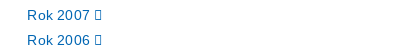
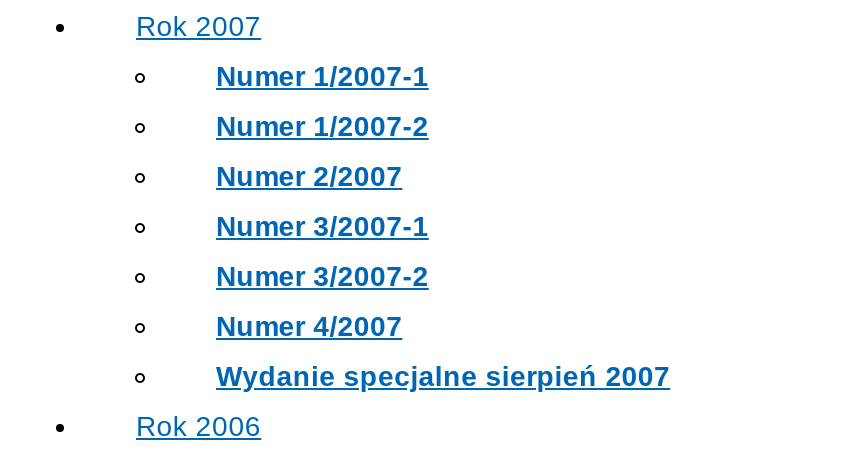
+ Numer 1/2007-1
+ Numer 1/2007-2
+ Numer 2/2007
+ Numer 3/2007-1
+ Numer 3/2007-2
+ Numer 4/2007
+ Wydanie specjalne sierpień 2007
